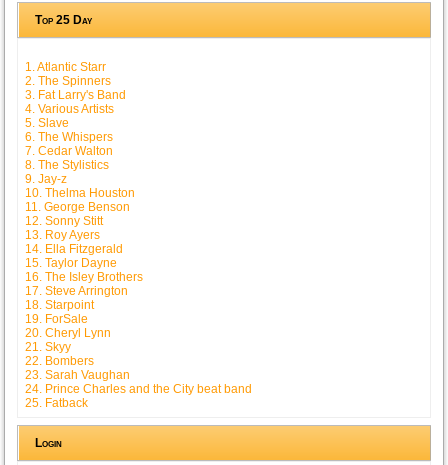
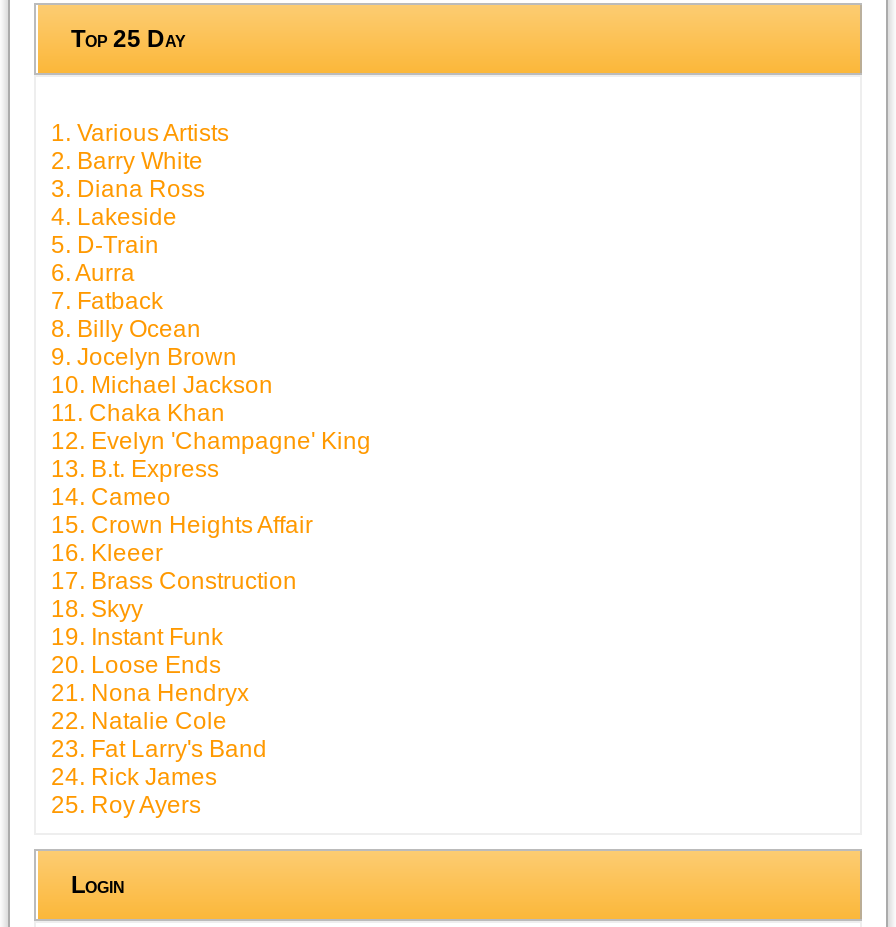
- 1. Atlantic Starr
- 2. The Spinners
- 3. Fat Larry's Band
- 4. Various Artists
- 5. Slave
- 6. The Whispers
- 7. Cedar Walton
- 8. The Stylistics
- 9. Jay-z
- 10. Thelma Houston
- 11. George Benson
- 12. Sonny Stitt
- 13. Roy Ayers
- 14. Ella Fitzgerald
- 15. Taylor Dayne
- 16. The Isley Brothers
- 17. Steve Arrington
- 18. Starpoint
- 19. ForSale
- 20. Cheryl Lynn
- 21. Skyy
- 22. Bombers
- 23. Sarah Vaughan
- 24. Prince Charles and the City beat band
- 25. Fatback
+ 1. Various Artists
+ 2. Barry White
+ 3. Diana Ross
+ 4. Lakeside
+ 5. D-Train
+ 6. Aurra
+ 7. Fatback
+ 8. Billy Ocean
+ 9. Jocelyn Brown
+ 10. Michael Jackson
+ 11. Chaka Khan
+ 12. Evelyn 'Champagne' King
+ 13. B.t. Express
+ 14. Cameo
+ 15. Crown Heights Affair
+ 16. Kleeer
+ 17. Brass Construction
+ 18. Skyy
+ 19. Instant Funk
+ 20. Loose Ends
+ 21. Nona Hendryx
+ 22. Natalie Cole
+ 23. Fat Larry's Band
+ 24. Rick James
+ 25. Roy Ayers
